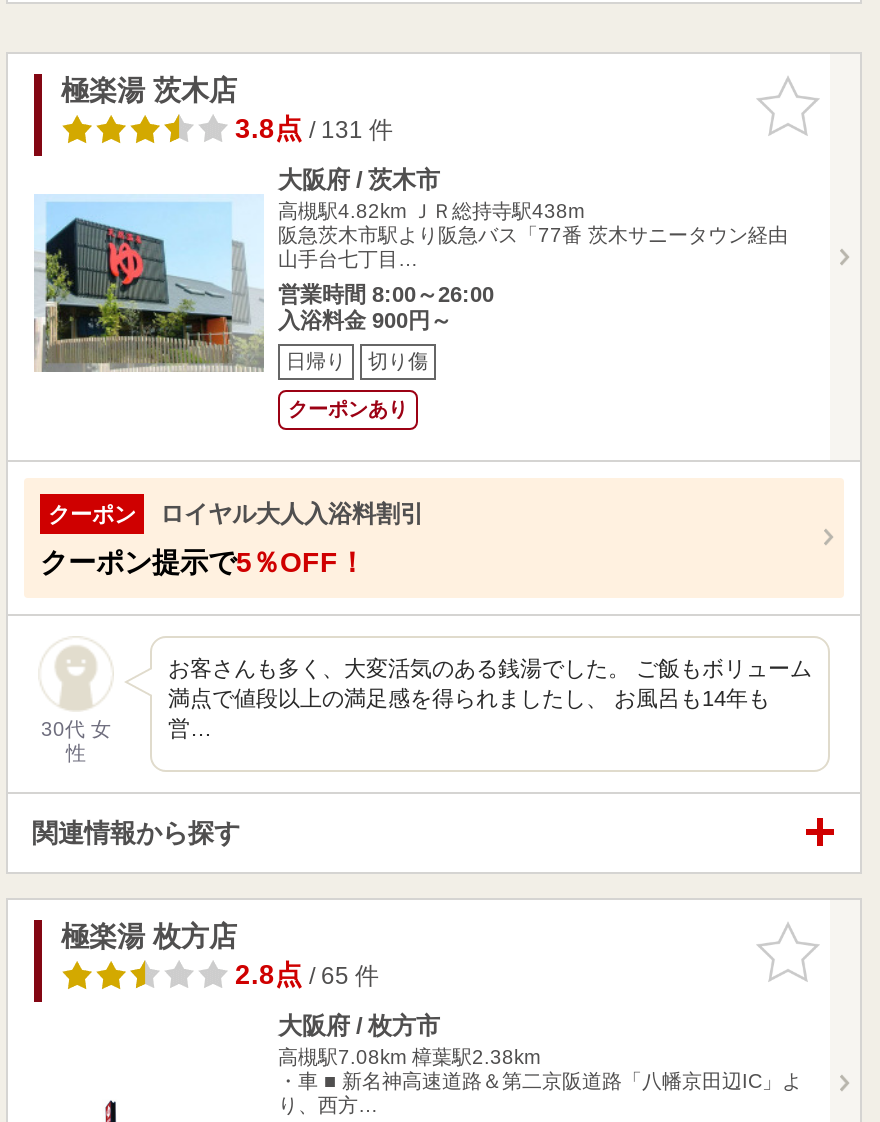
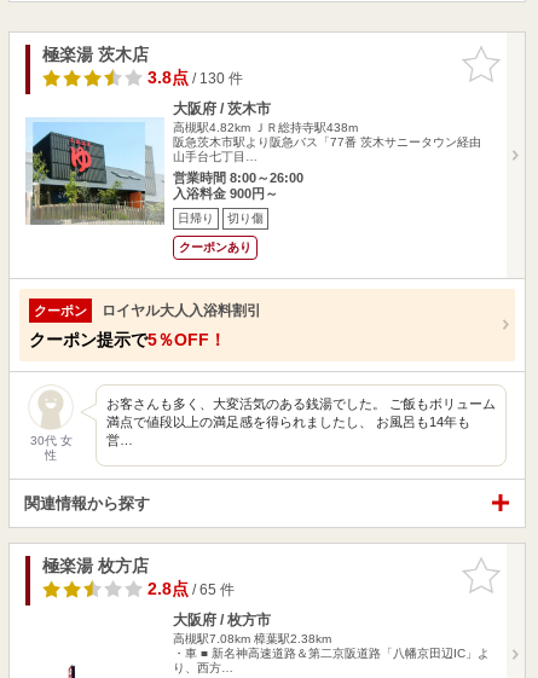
- 3.8点/ 131 件
+ 3.8点/ 130 件
